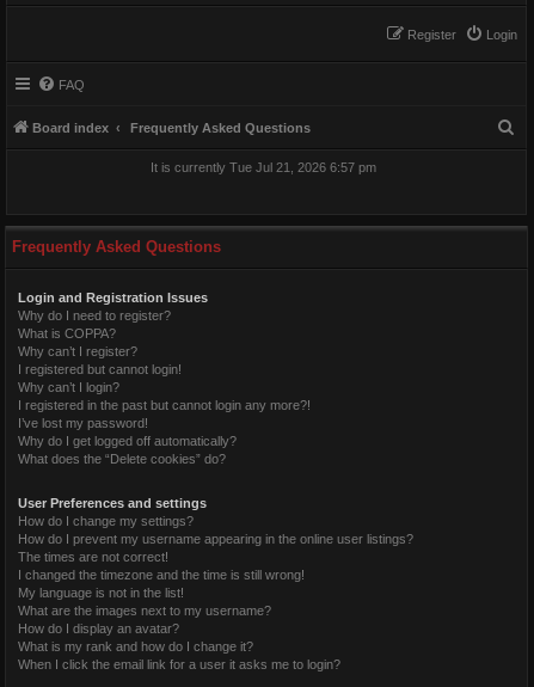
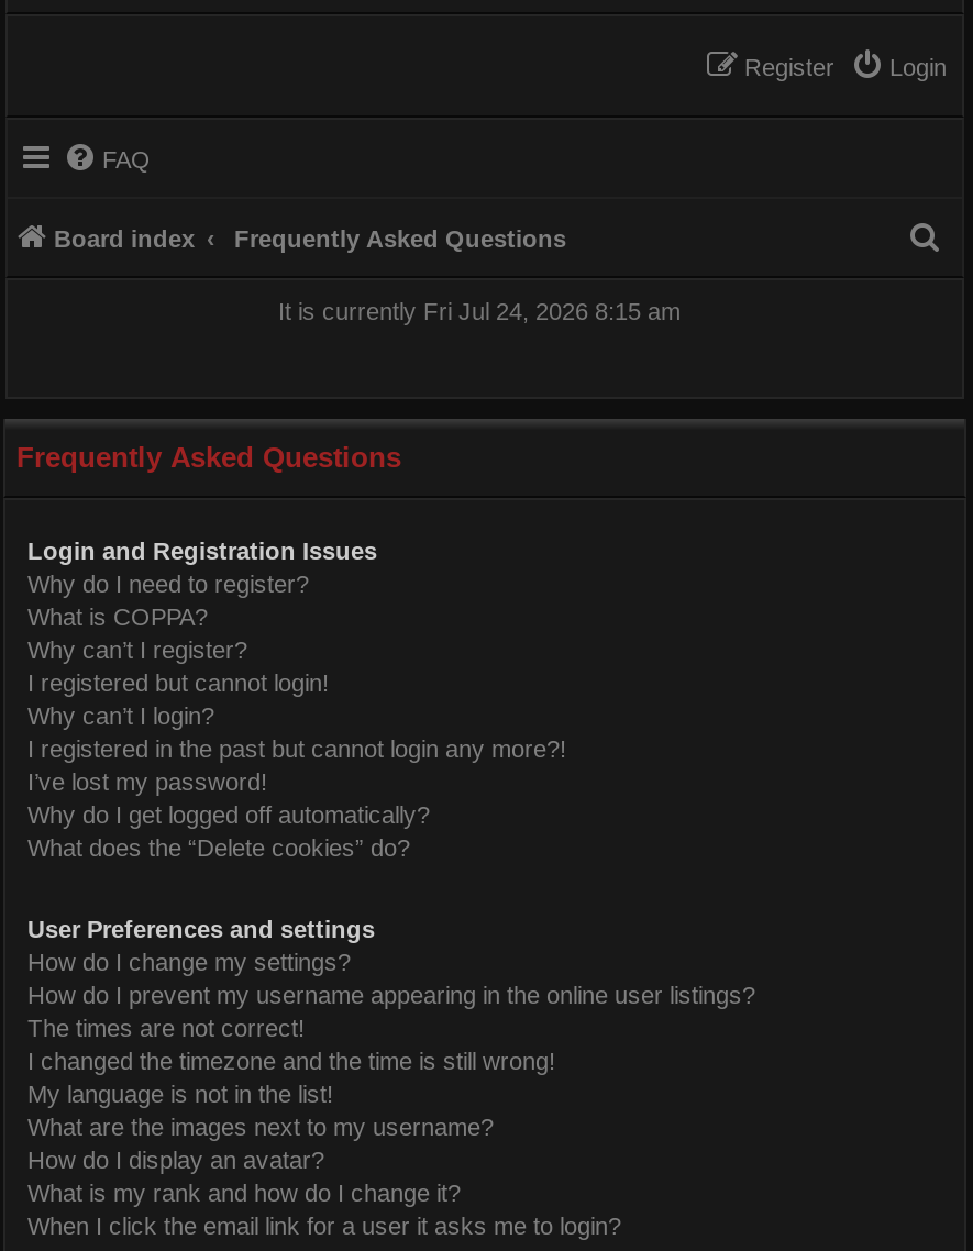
- It is currently Tue Jul 21, 2026 6:57 pm
+ It is currently Fri Jul 24, 2026 8:15 am
